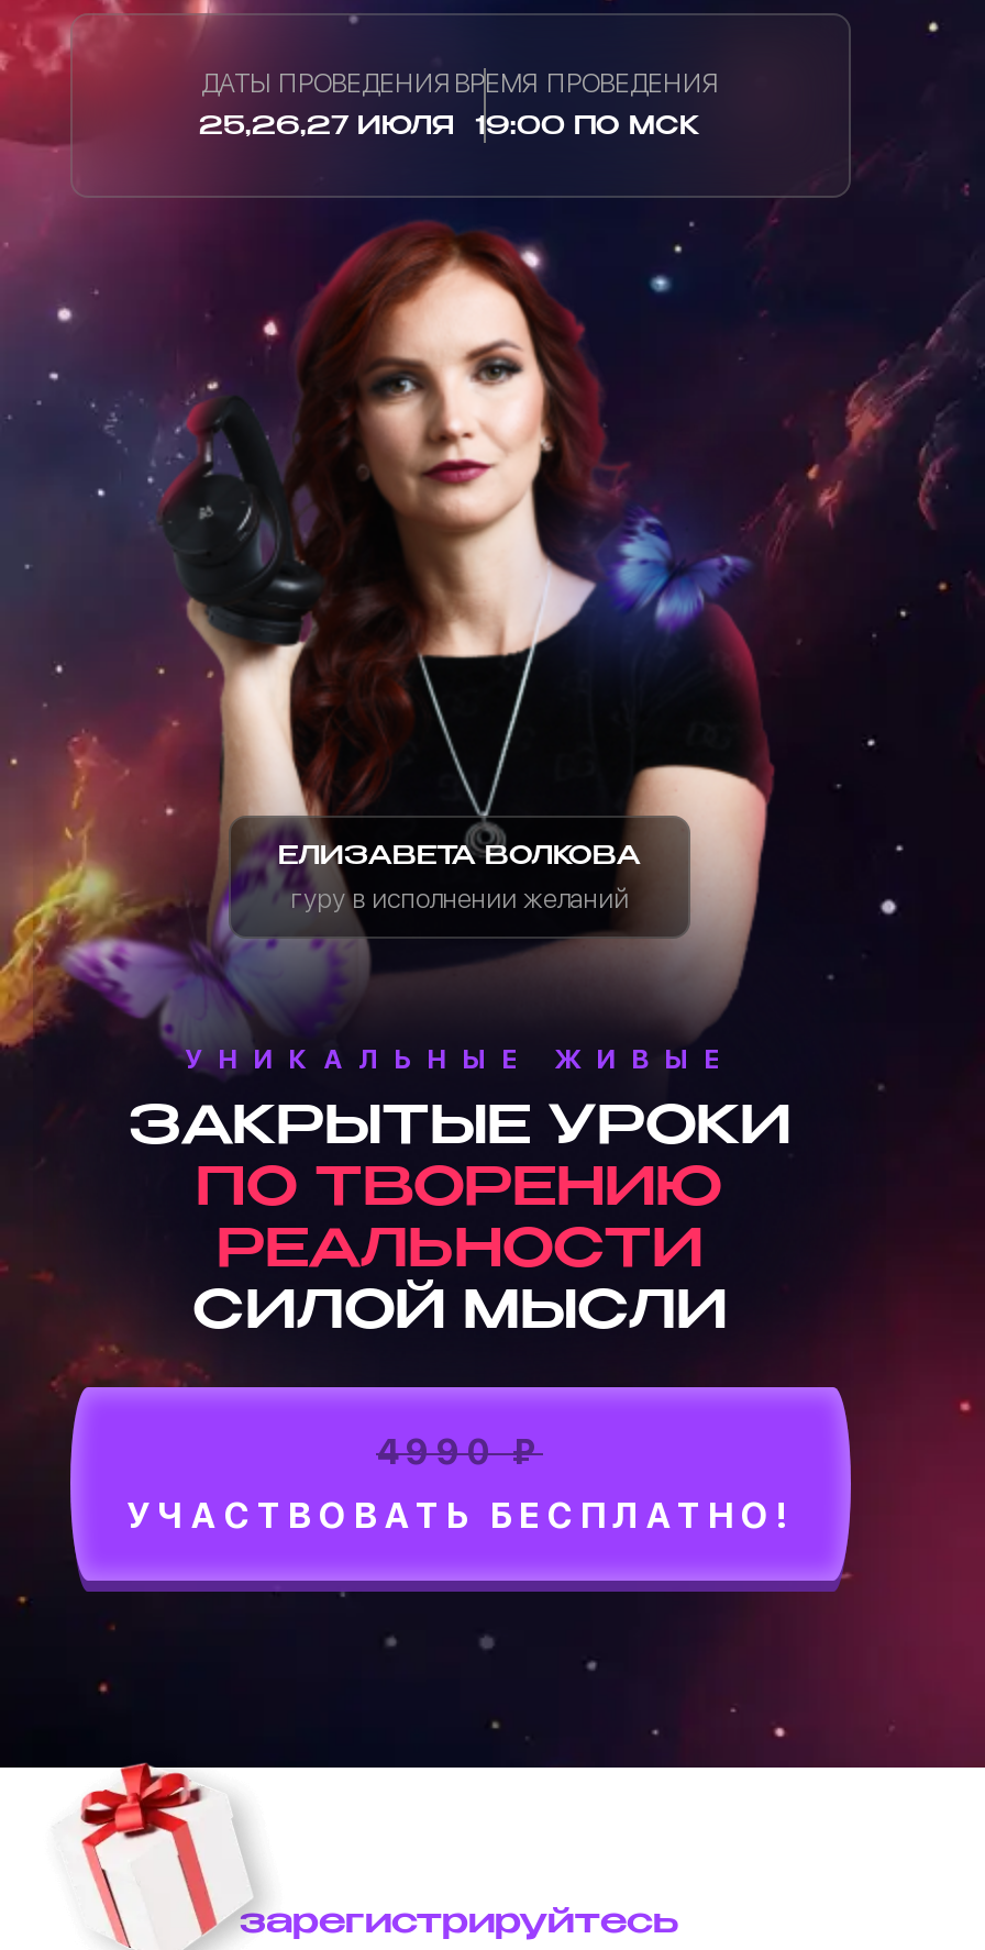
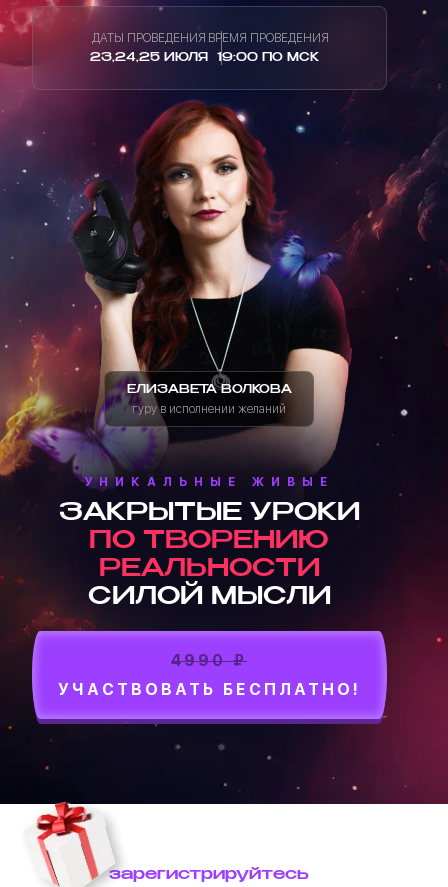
- 25,26,27 ИЮЛЯ 19:00 ПО МСК
+ 23,24,25 ИЮЛЯ 19:00 ПО МСК
